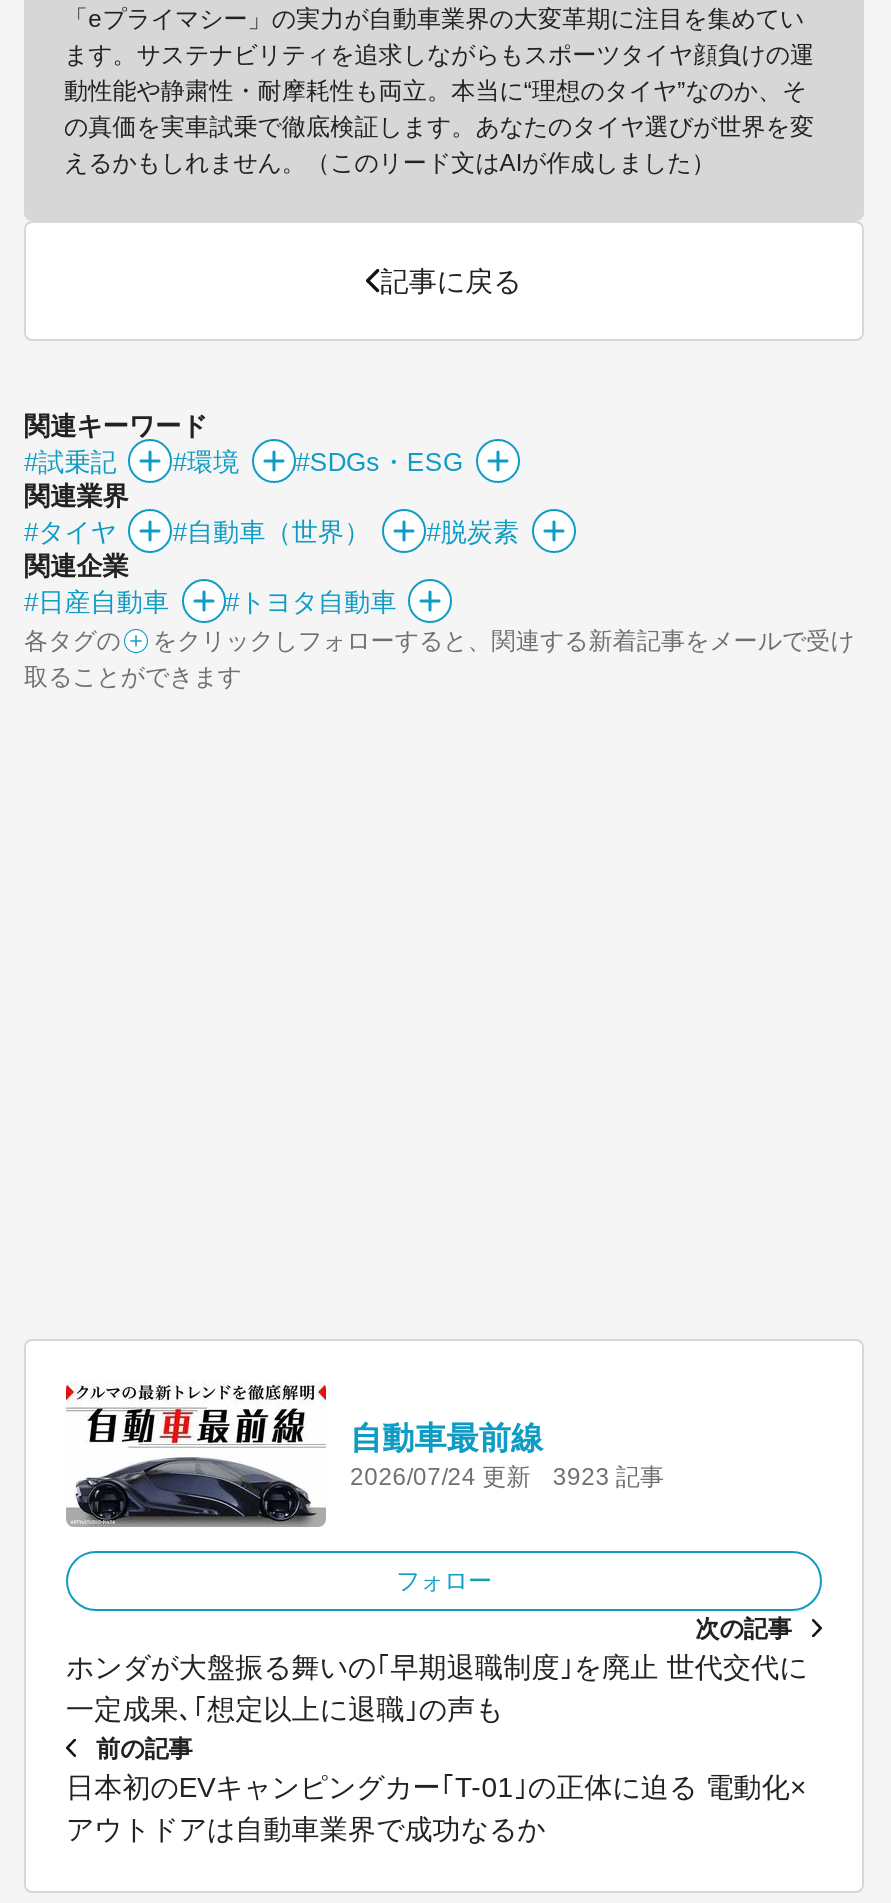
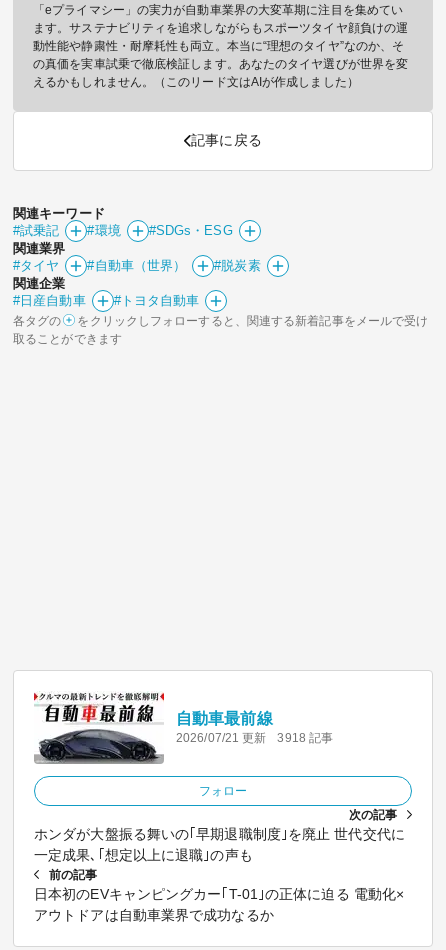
- 2026/07/24 更新
+ 2026/07/21 更新

- 3923 記事
+ 3918 記事
